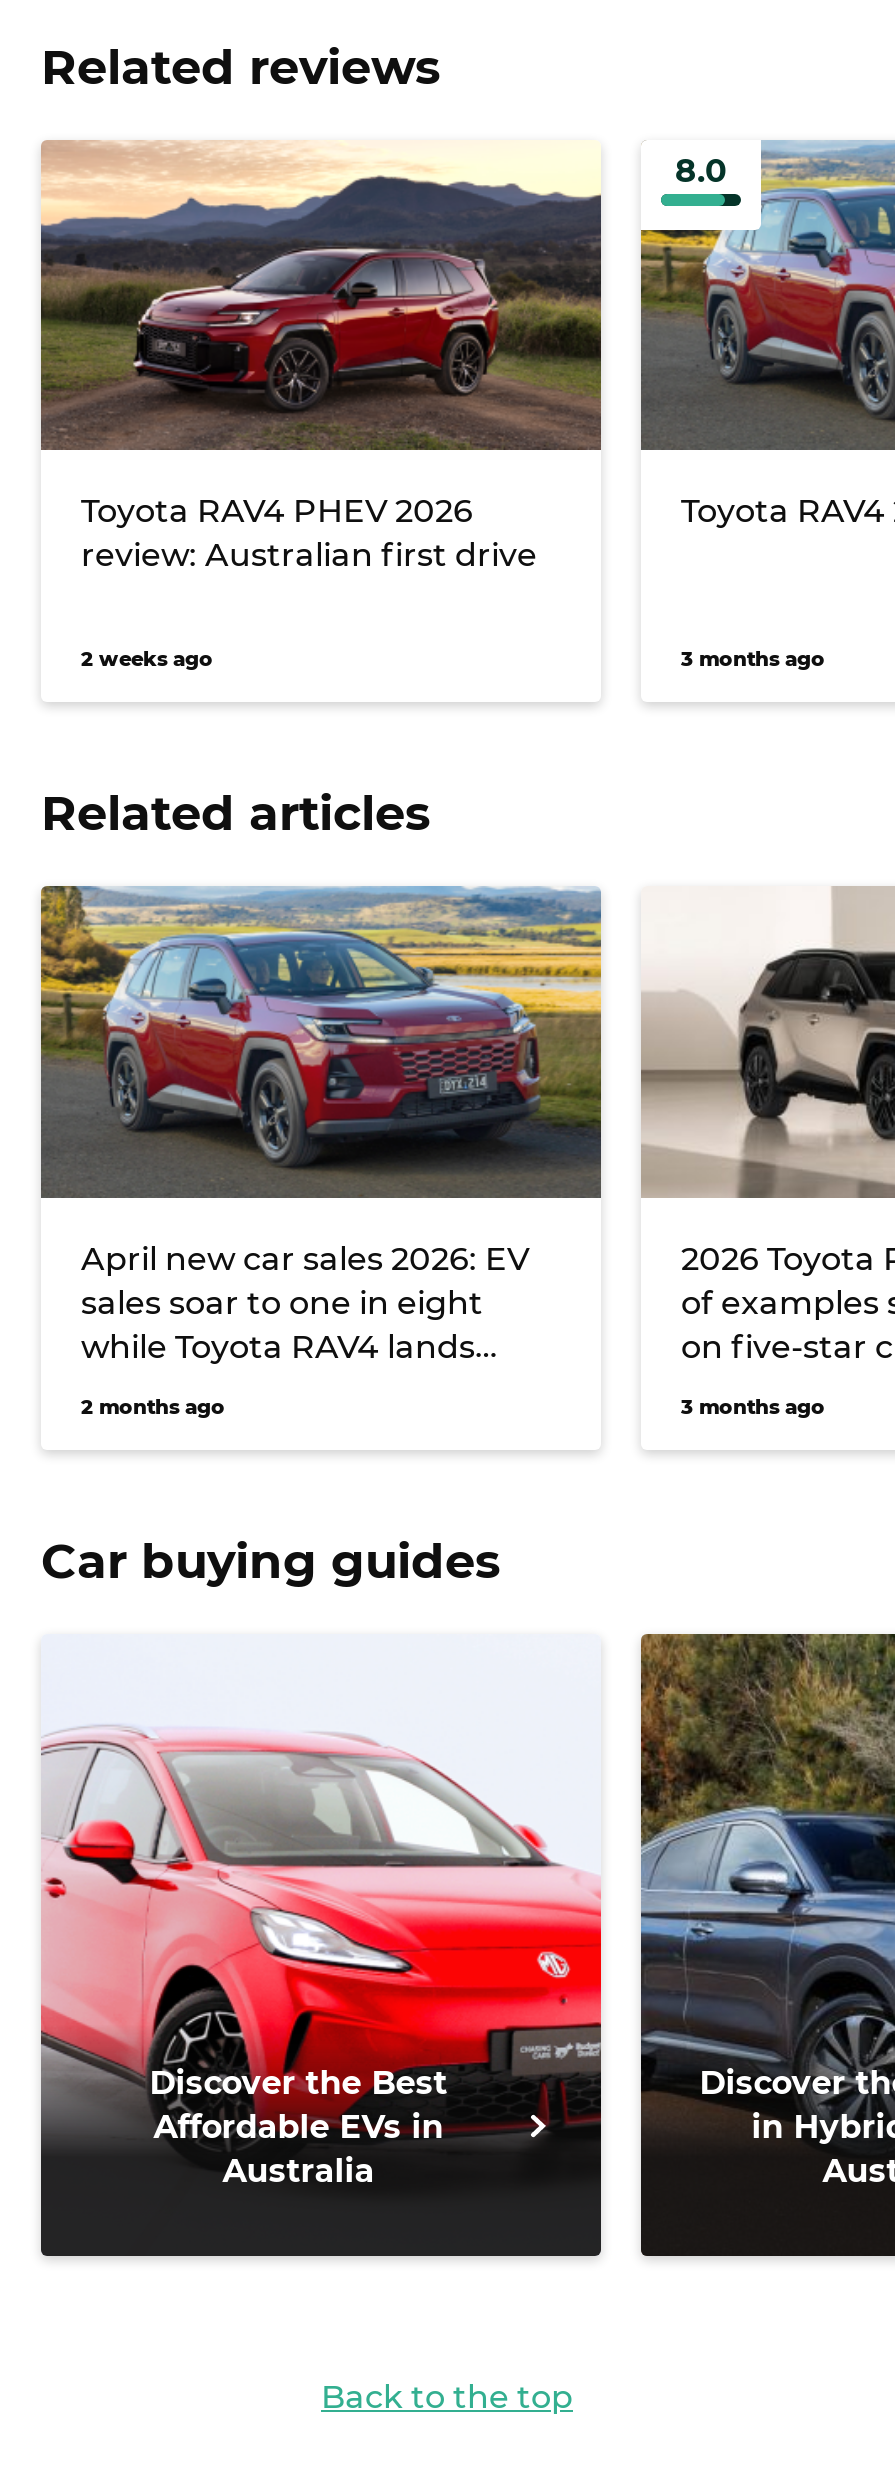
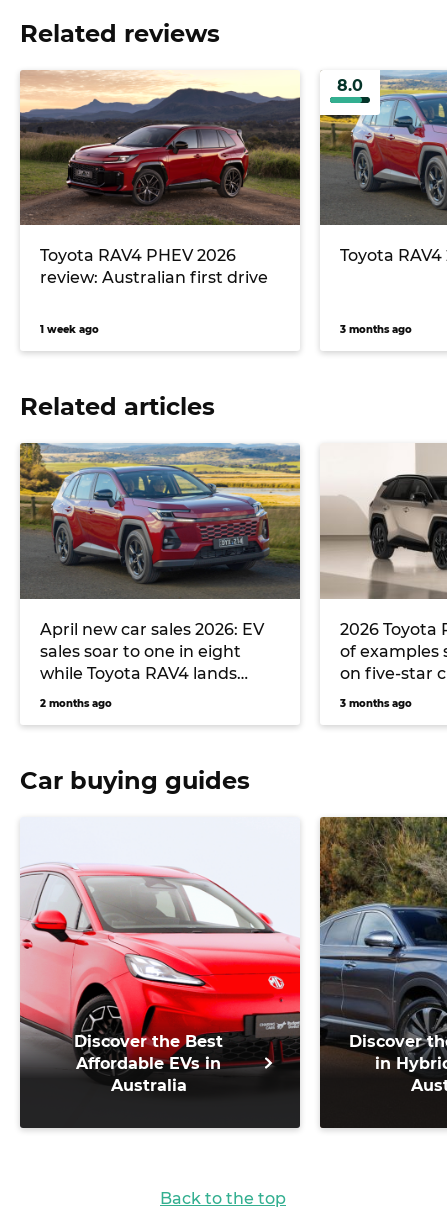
- 2 weeks ago
+ 1 week ago
